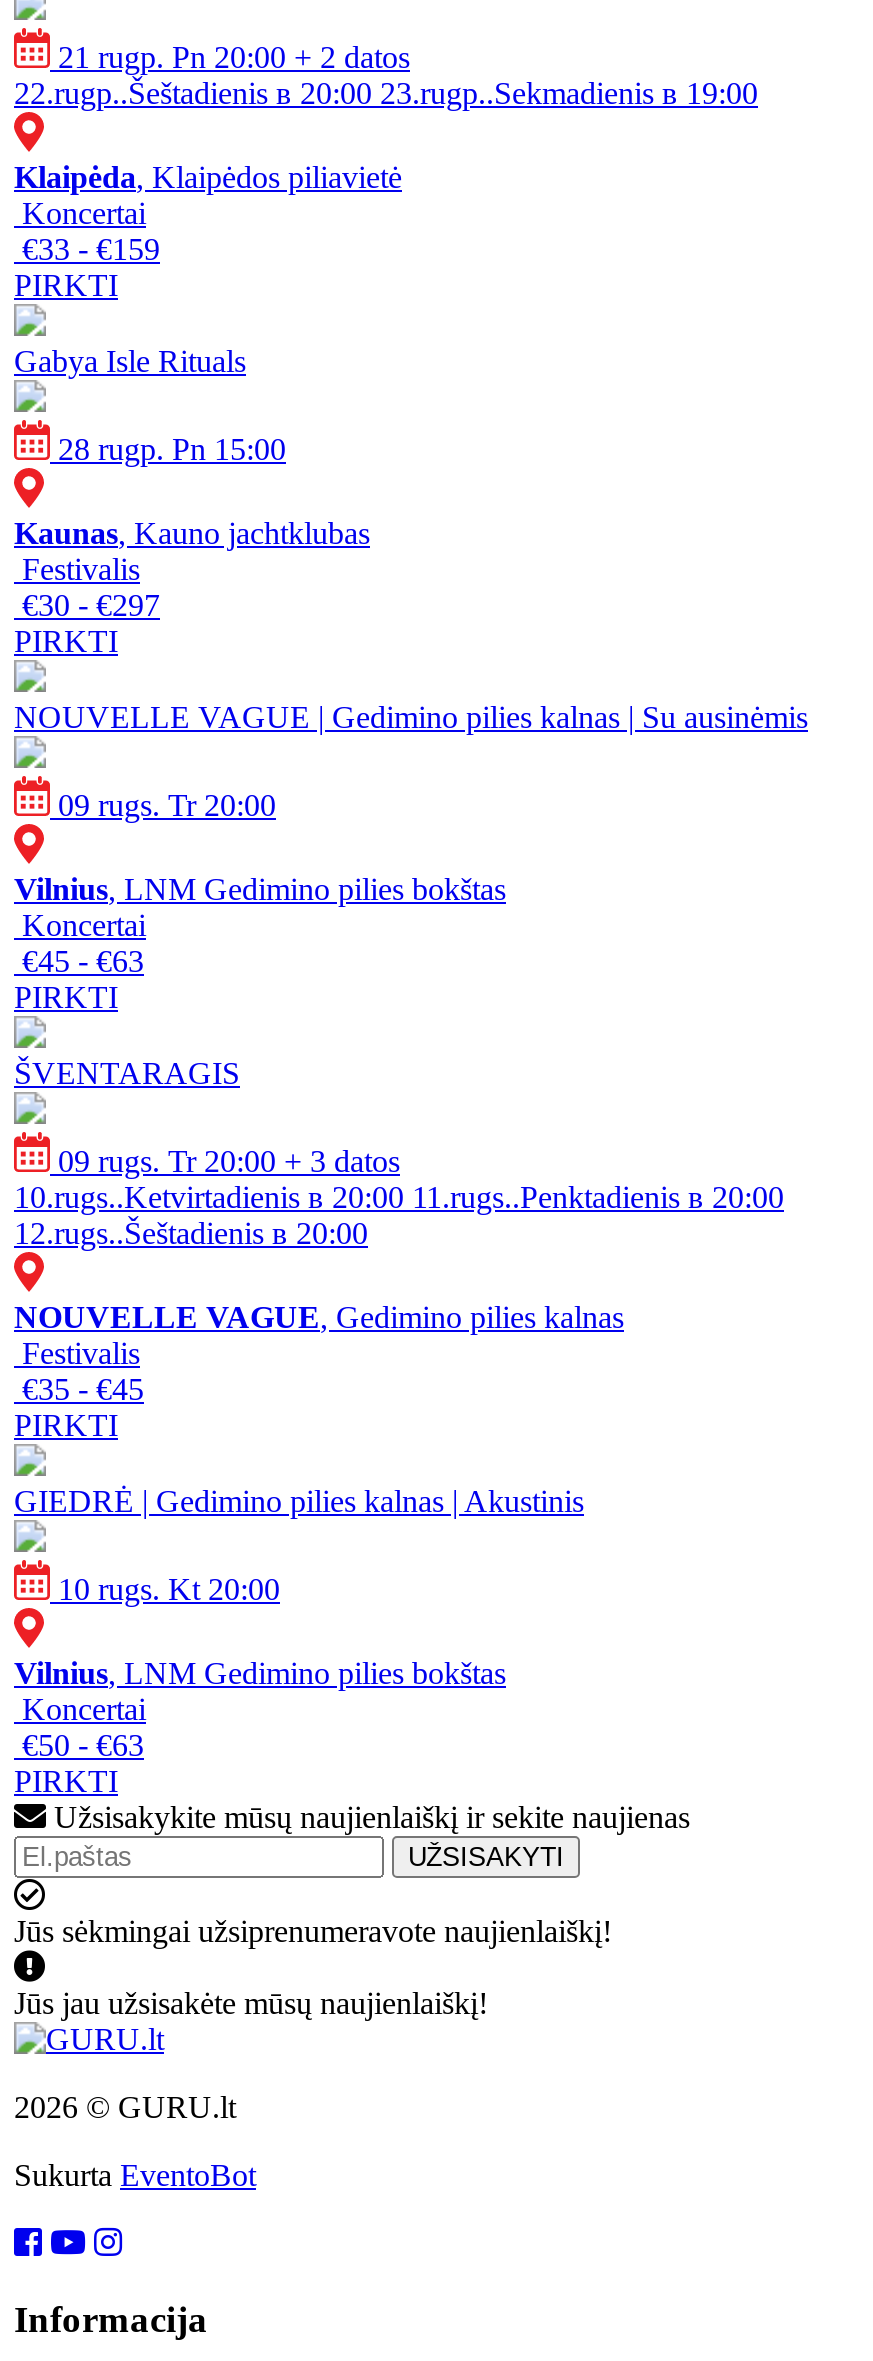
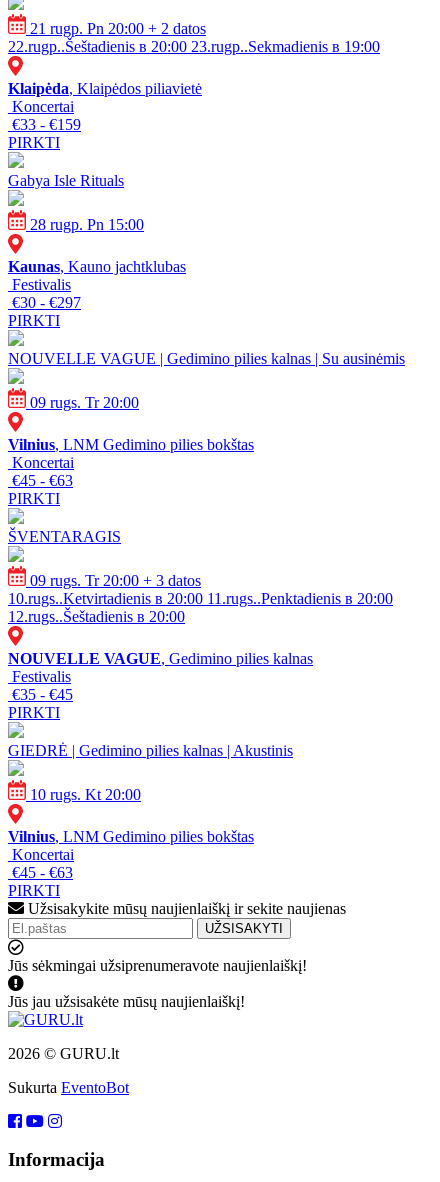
- €50 - €63
+ €45 - €63
